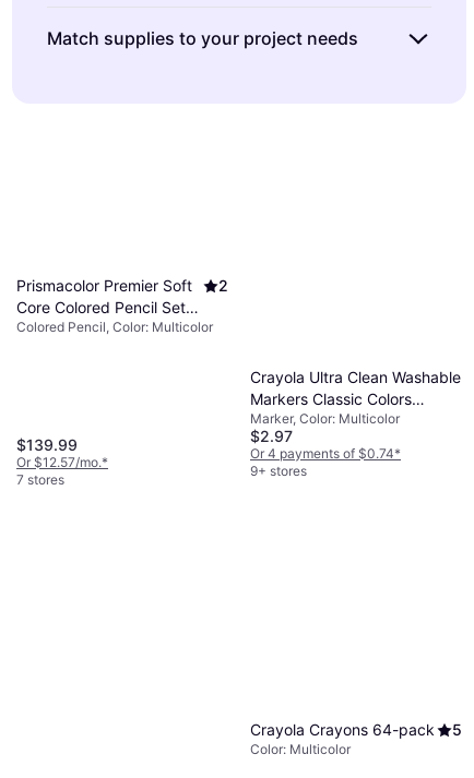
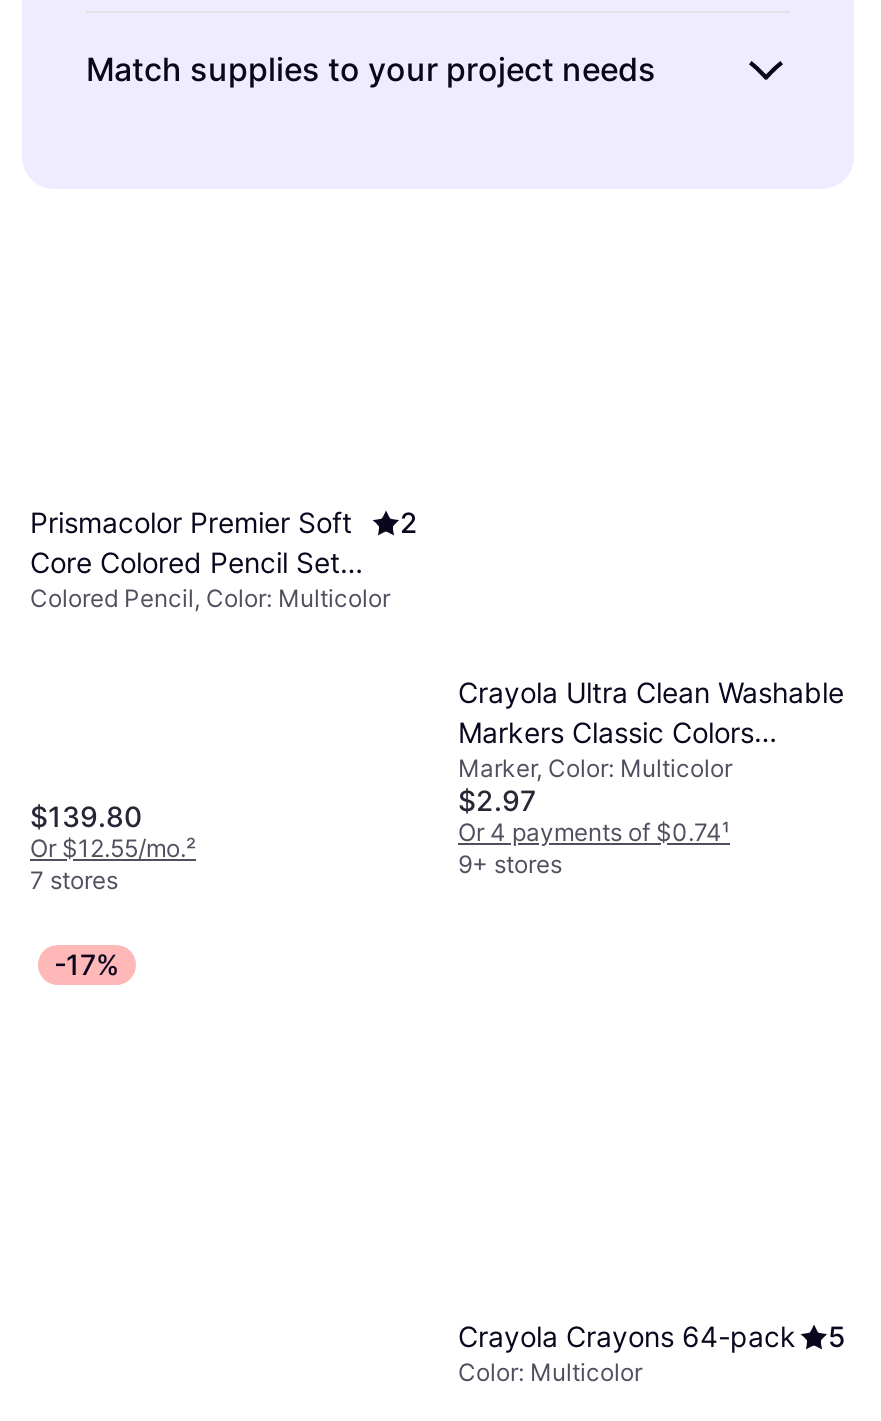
- $139.99
+ $139.80

- Or 4 payments of $0.74*
+ Or 4 payments of $0.74¹

- Or $12.57/mo.*
+ Or $12.55/mo.²

+ -17%
